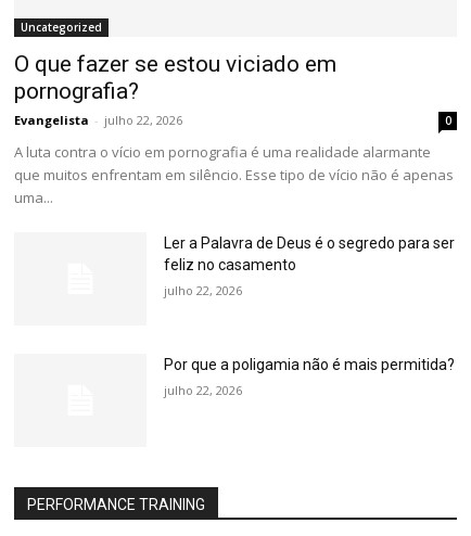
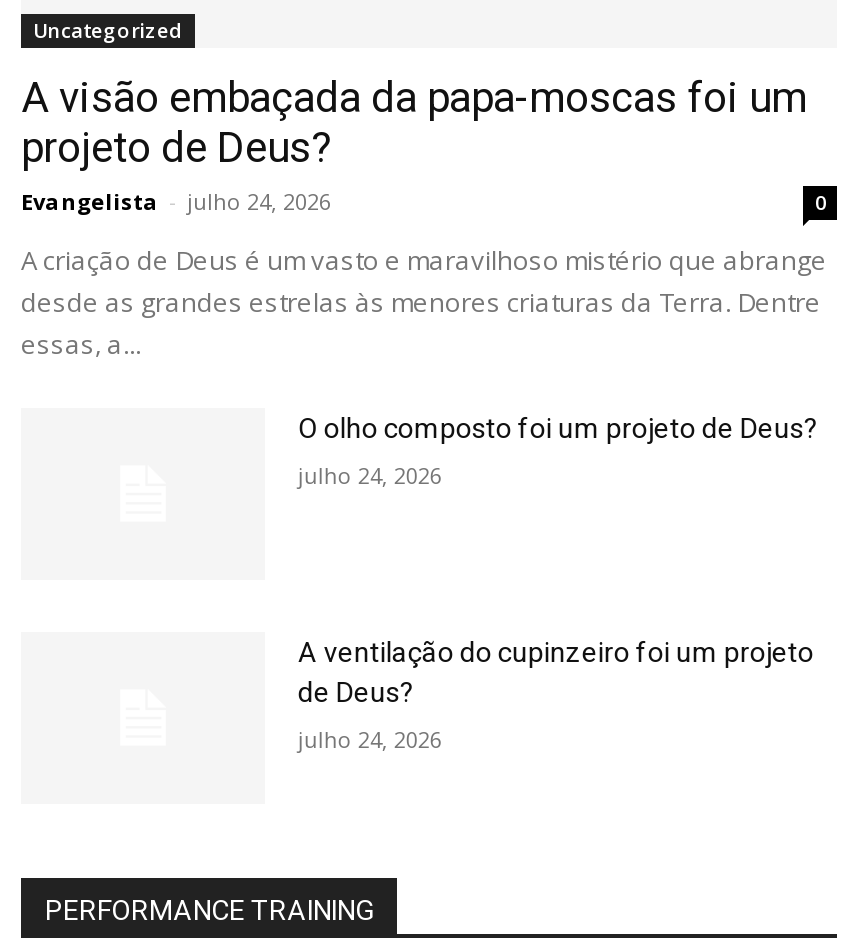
- O que fazer se estou viciado em
- pornografia?
- Evangelista - julho 22, 2026
+ A visão embaçada da papa-moscas foi um
+ projeto de Deus?
+ Evangelista - julho 24, 2026

- A luta contra o vício em pornografia é uma realidade alarmante
- que muitos enfrentam em silêncio. Esse tipo de vício não é apenas
- uma...
+ A criação de Deus é um vasto e maravilhoso mistério que abrange
+ desde as grandes estrelas às menores criaturas da Terra. Dentre
+ essas, a...

- Ler a Palavra de Deus é o segredo para ser
- feliz no casamento
+ O olho composto foi um projeto de Deus?

- julho 22, 2026
+ julho 24, 2026

- Por que a poligamia não é mais permitida?
+ A ventilação do cupinzeiro foi um projeto
+ de Deus?

- julho 22, 2026
+ julho 24, 2026
